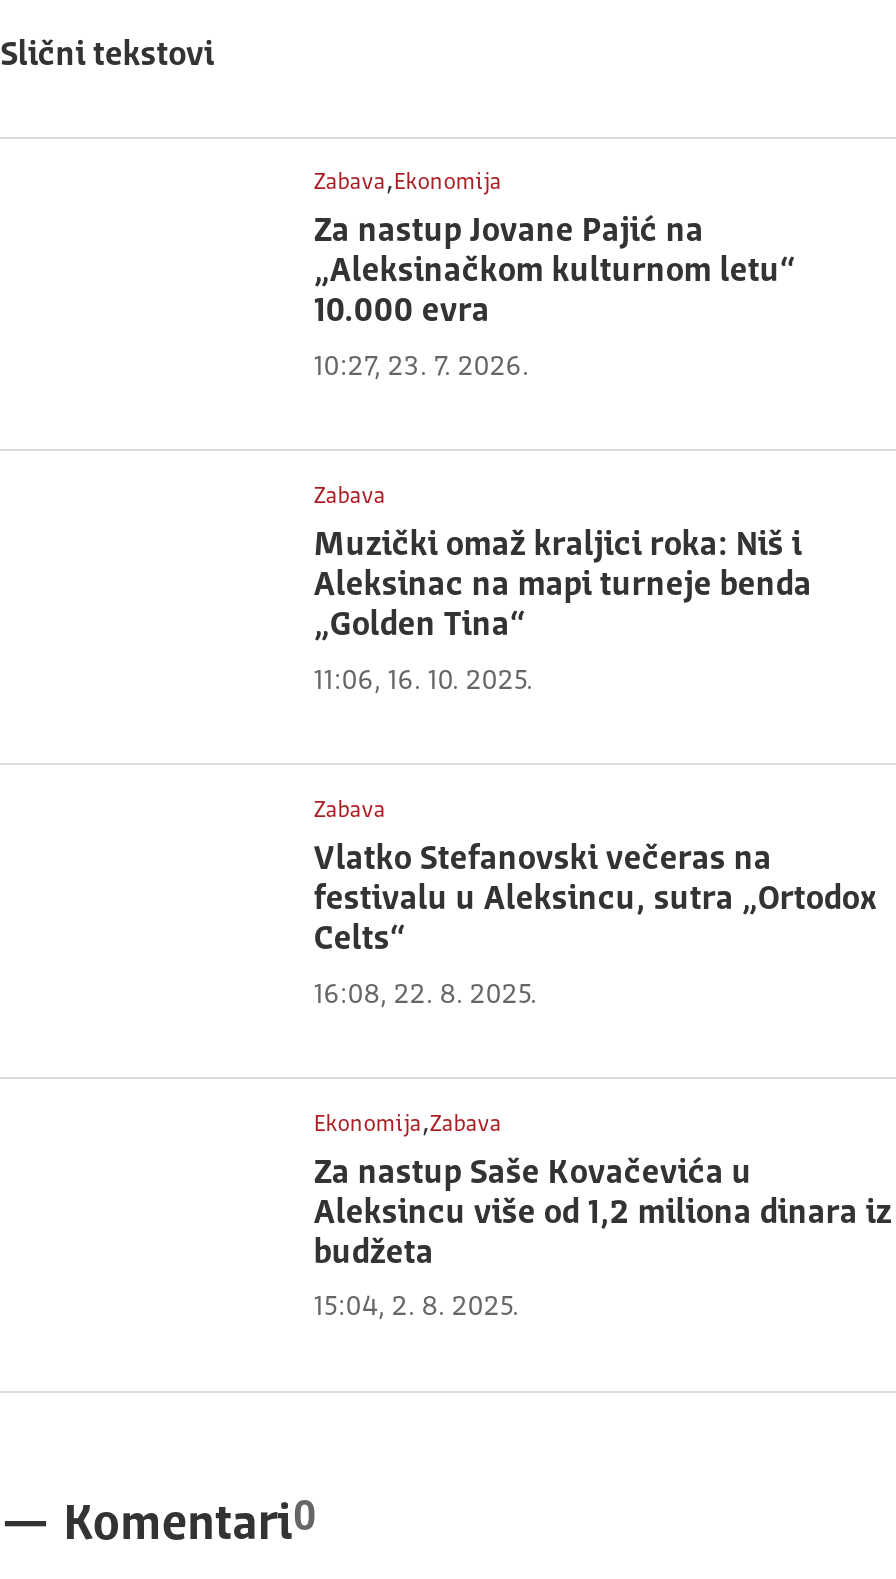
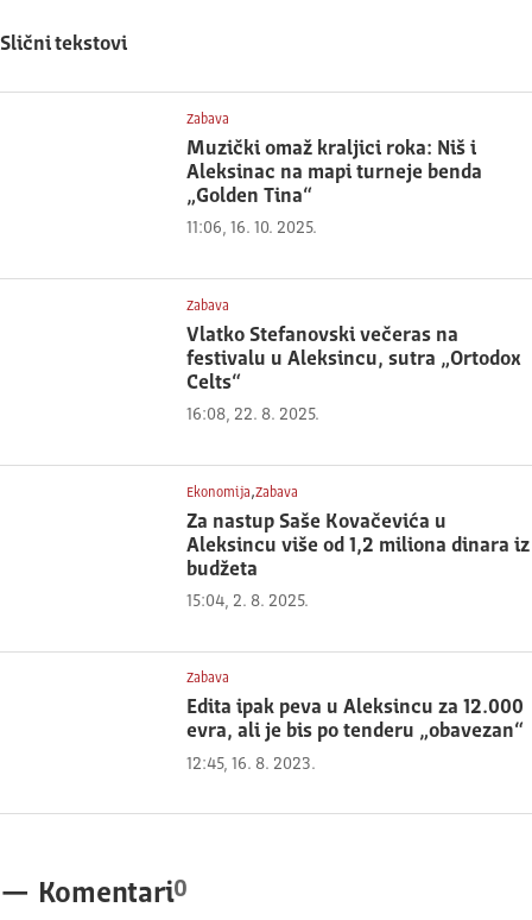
- Zabava,Ekonomija
- Za nastup Jovane Pajić na
- „Aleksinačkom kulturnom letu“
- 10.000 evra
- 10:27, 23. 7. 2026.

moved up: Zabava | Muzički omaž kraljici roka: Niš i | Aleksinac na mapi turneje benda | ... | budžeta | 15:04, 2. 8. 2025.

+ Zabava
+ Edita ipak peva u Aleksincu za 12.000
+ evra, ali je bis po tenderu „obavezan“
+ 12:45, 16. 8. 2023.
